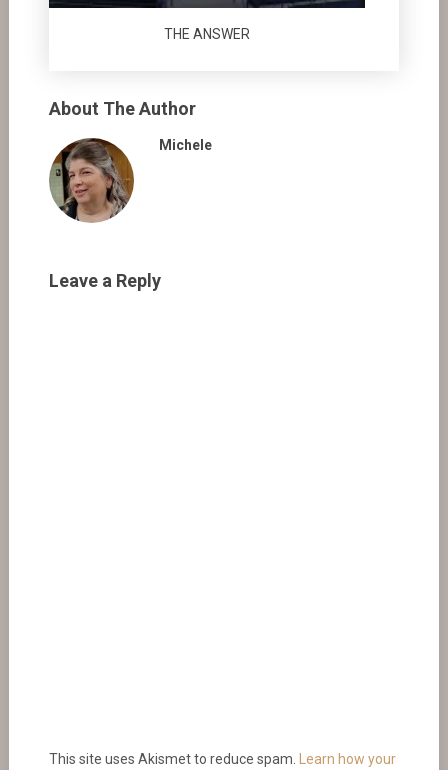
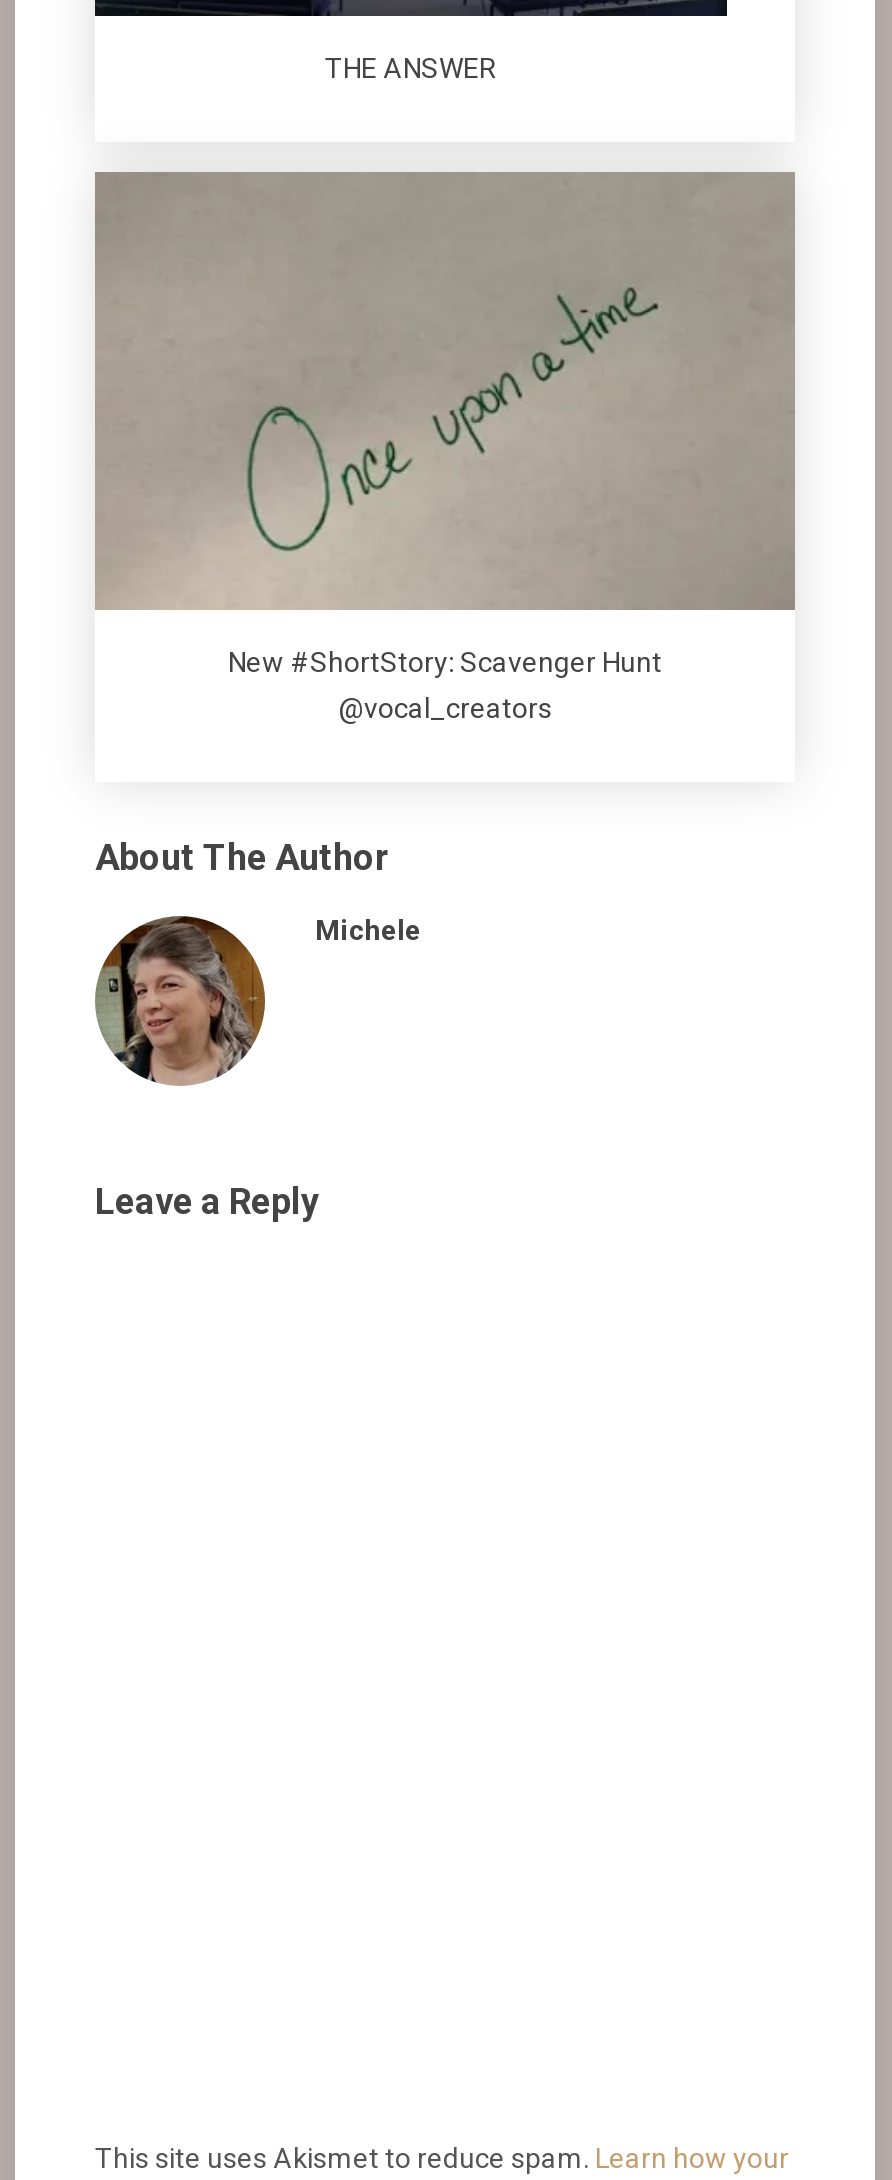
+ [image]
+ New #ShortStory: Scavenger Hunt
+ @vocal_creators
